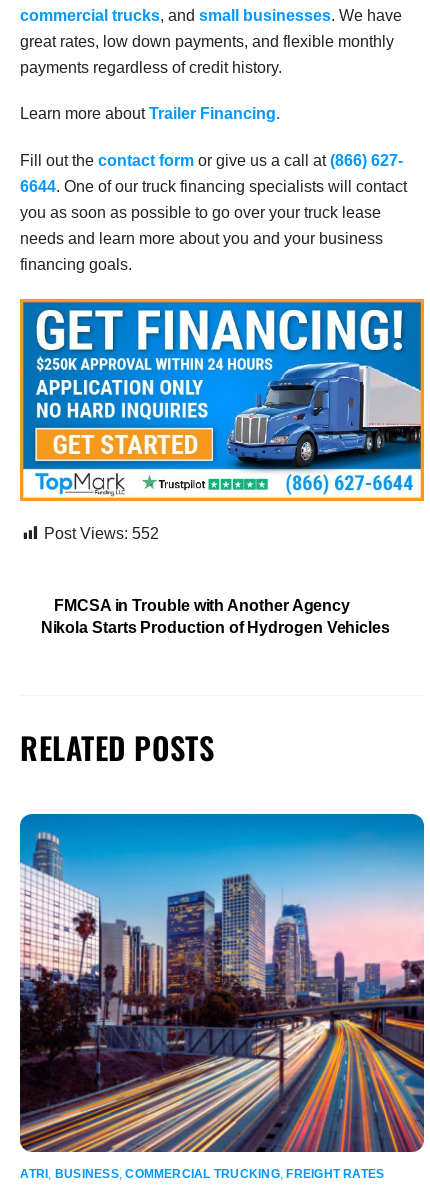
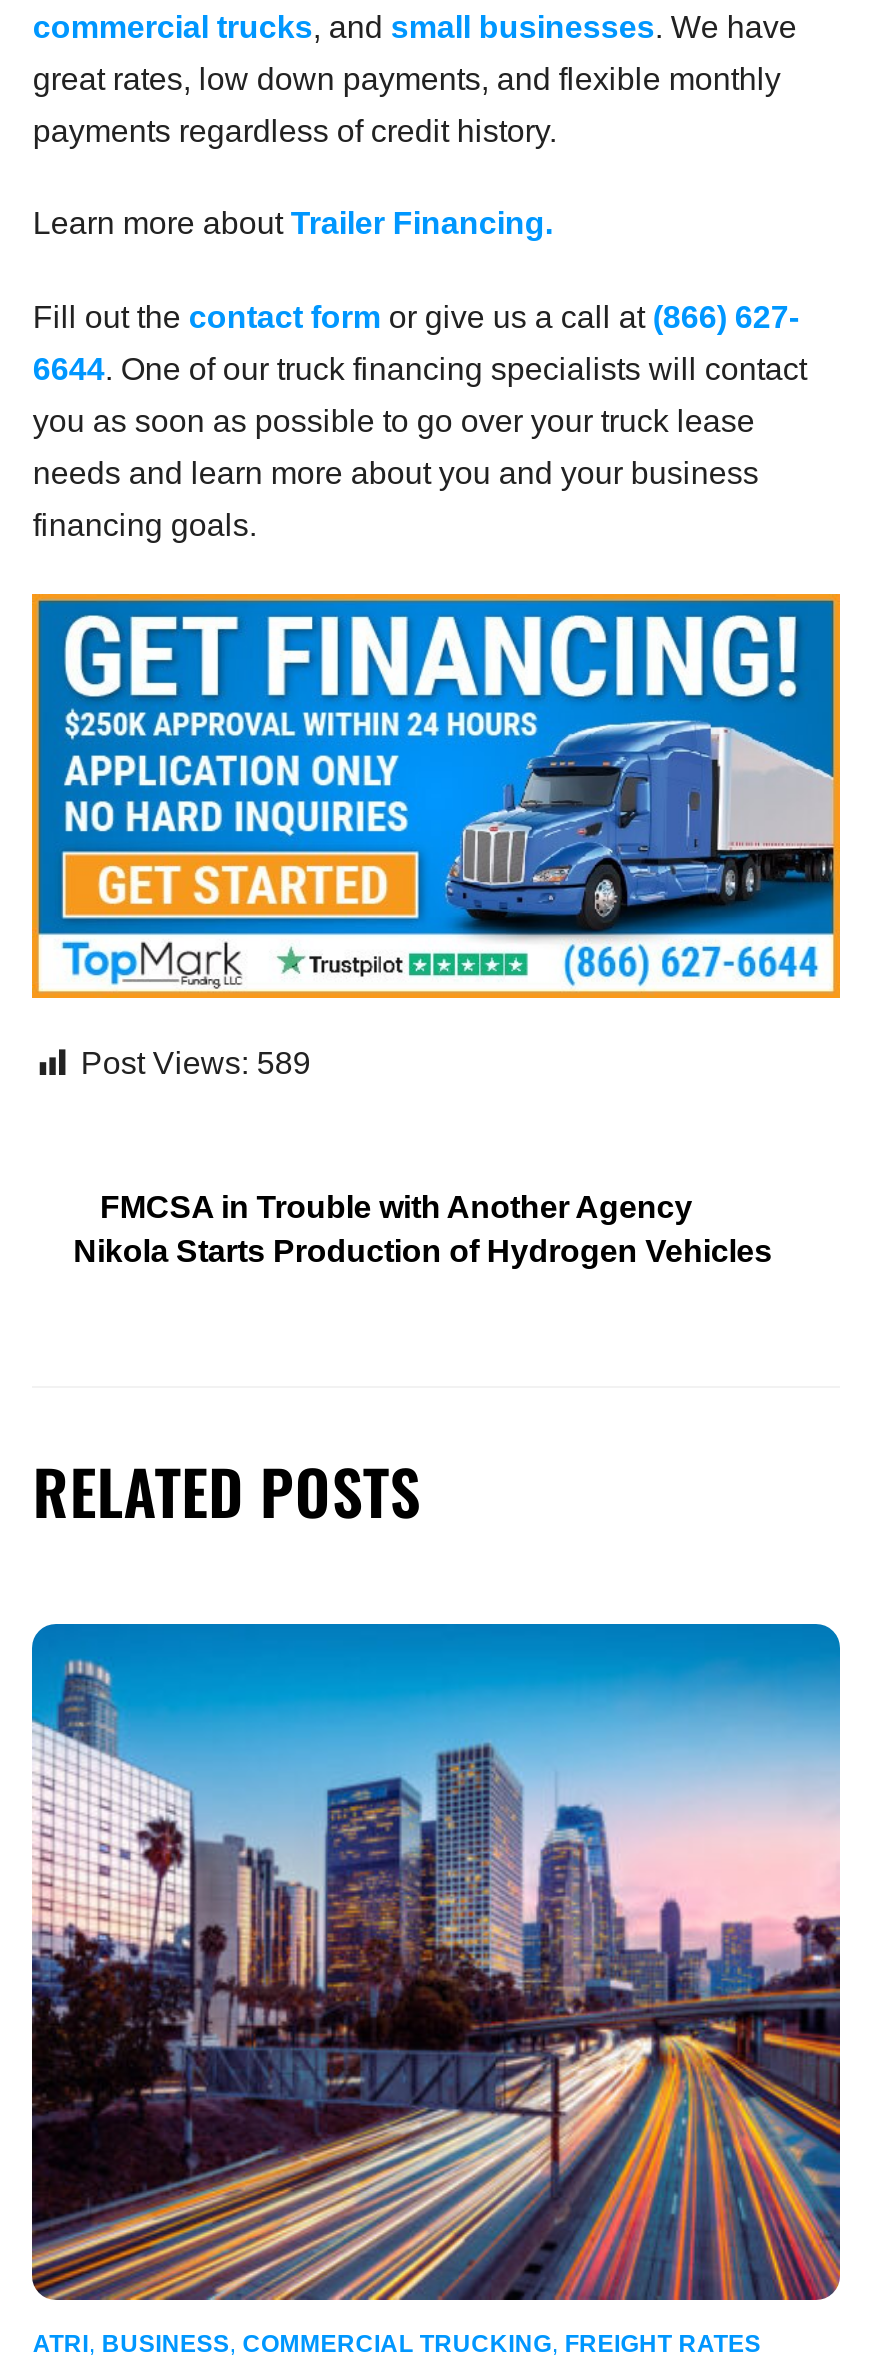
- Post Views: 552
+ Post Views: 589
